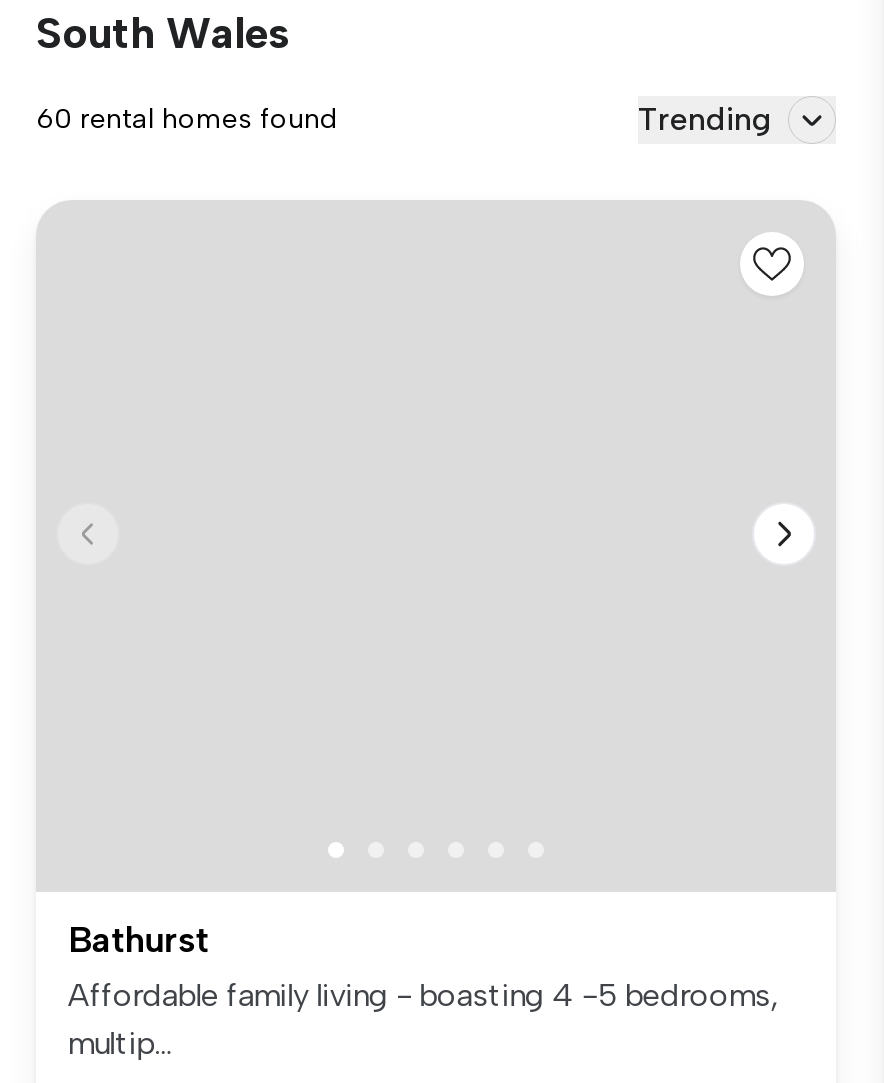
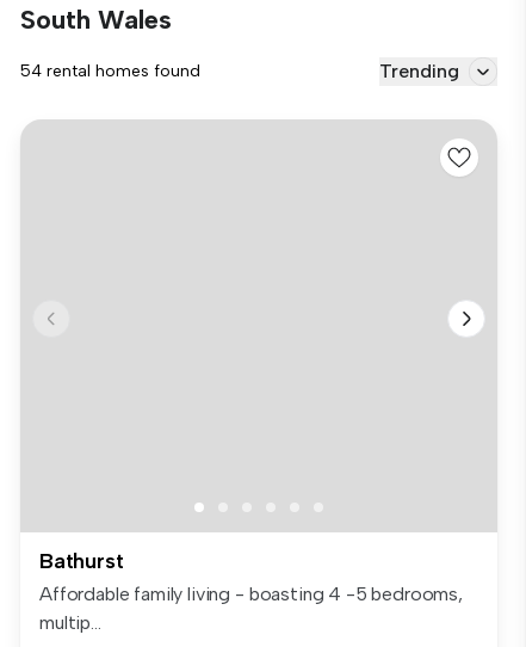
- 60 rental homes found
+ 54 rental homes found
